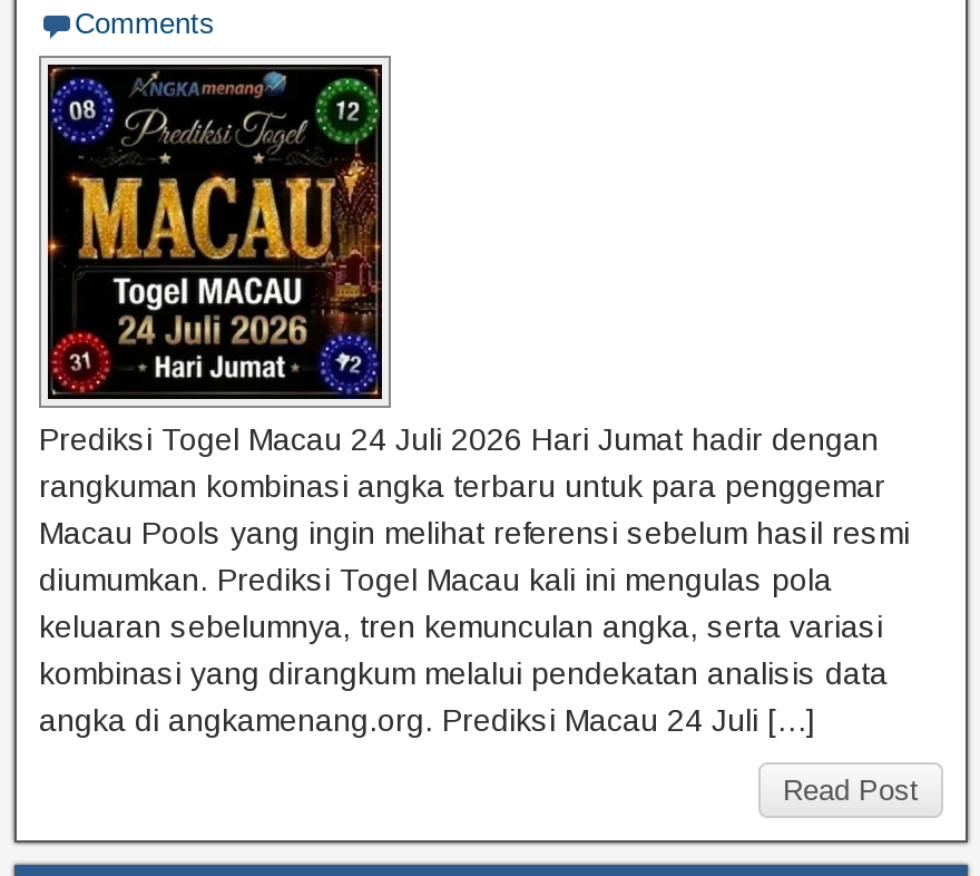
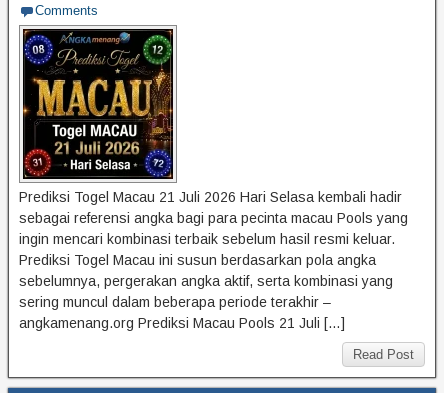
- Prediksi Togel Macau 24 Juli 2026 Hari Jumat hadir dengan
- rangkuman kombinasi angka terbaru untuk para penggemar
- Macau Pools yang ingin melihat referensi sebelum hasil resmi
- diumumkan. Prediksi Togel Macau kali ini mengulas pola
- keluaran sebelumnya, tren kemunculan angka, serta variasi
- kombinasi yang dirangkum melalui pendekatan analisis data
- angka di angkamenang.org. Prediksi Macau 24 Juli […]
+ Prediksi Togel Macau 21 Juli 2026 Hari Selasa kembali hadir
+ sebagai referensi angka bagi para pecinta macau Pools yang
+ ingin mencari kombinasi terbaik sebelum hasil resmi keluar.
+ Prediksi Togel Macau ini susun berdasarkan pola angka
+ sebelumnya, pergerakan angka aktif, serta kombinasi yang
+ sering muncul dalam beberapa periode terakhir –
+ angkamenang.org Prediksi Macau Pools 21 Juli […]
